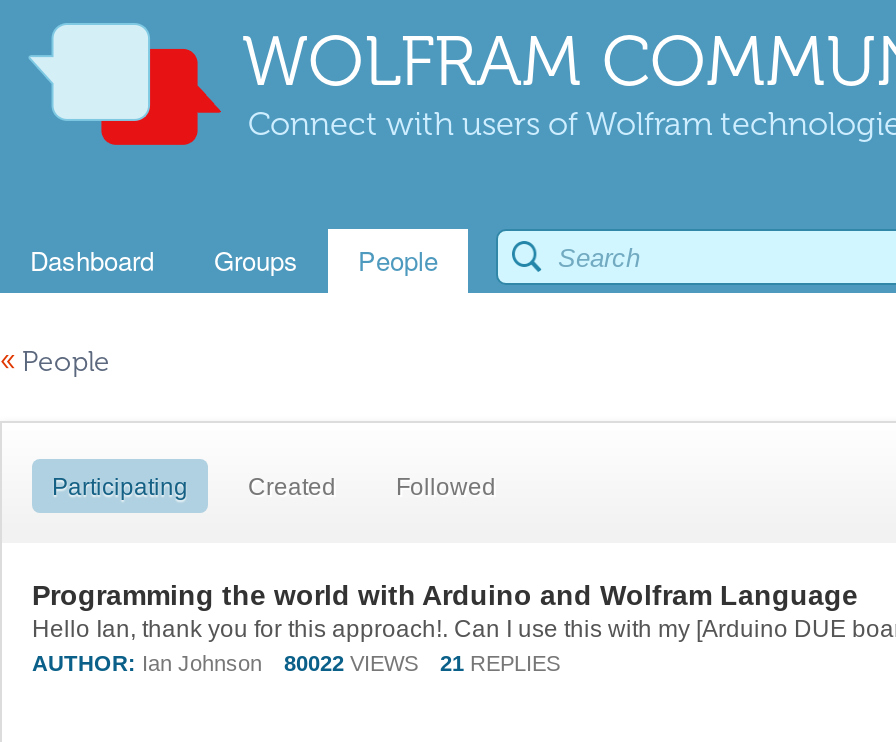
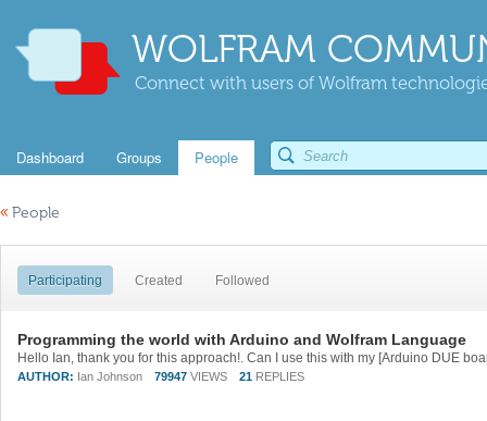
- AUTHOR: Ian Johnson 80022 VIEWS 21 REPLIES
+ AUTHOR: Ian Johnson 79947 VIEWS 21 REPLIES
